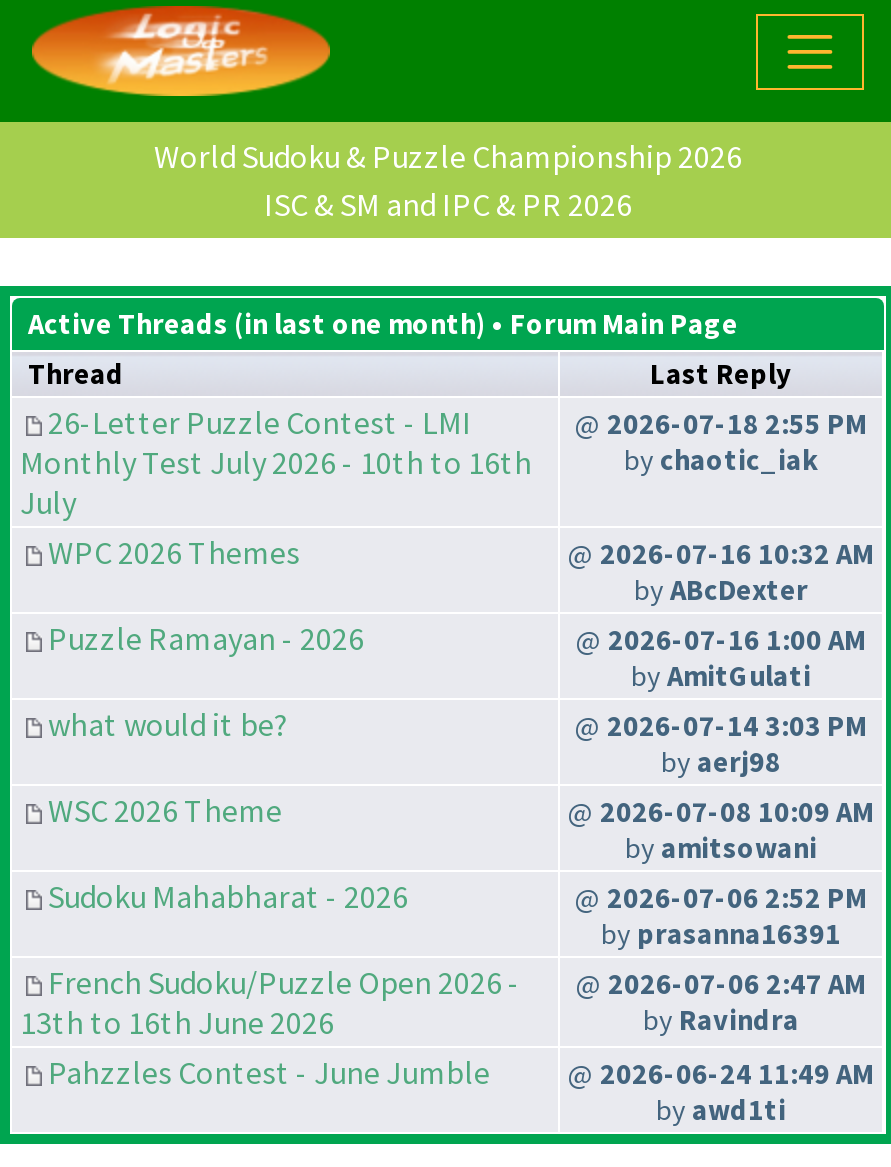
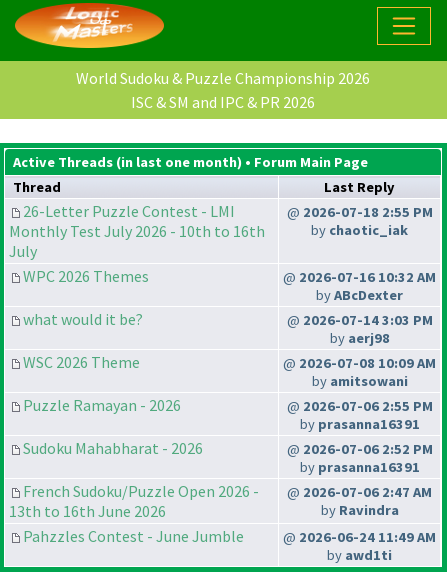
moved down: Puzzle Ramayan - 2026

- @ 2026-07-16 1:00 AM
- by AmitGulati

moved up: what would it be? | @ 2026-07-14 3:03 PM | by aerj98 | WSC 2026 Theme | @ 2026-07-08 10:09 AM | by amitsowani

+ @ 2026-07-06 2:55 PM
+ by prasanna16391
